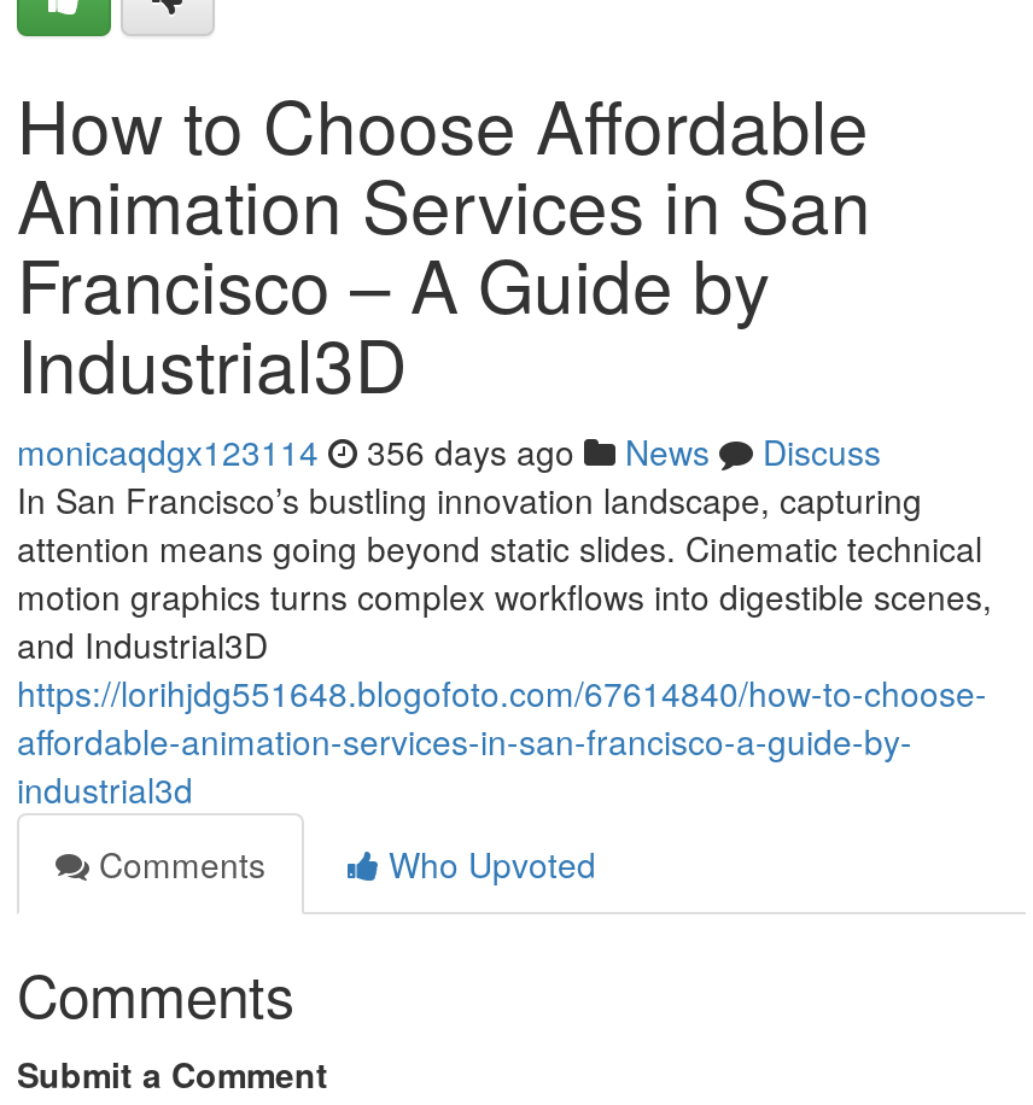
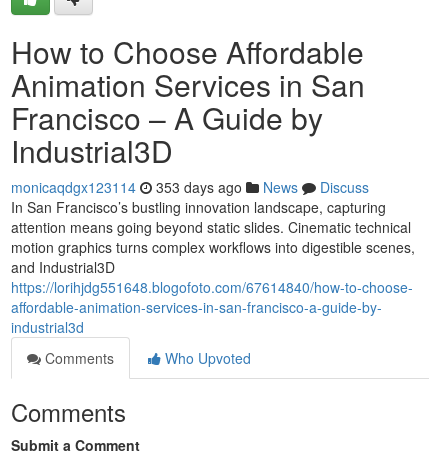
- monicaqdgx123114 356 days ago News Discuss
+ monicaqdgx123114 353 days ago News Discuss
